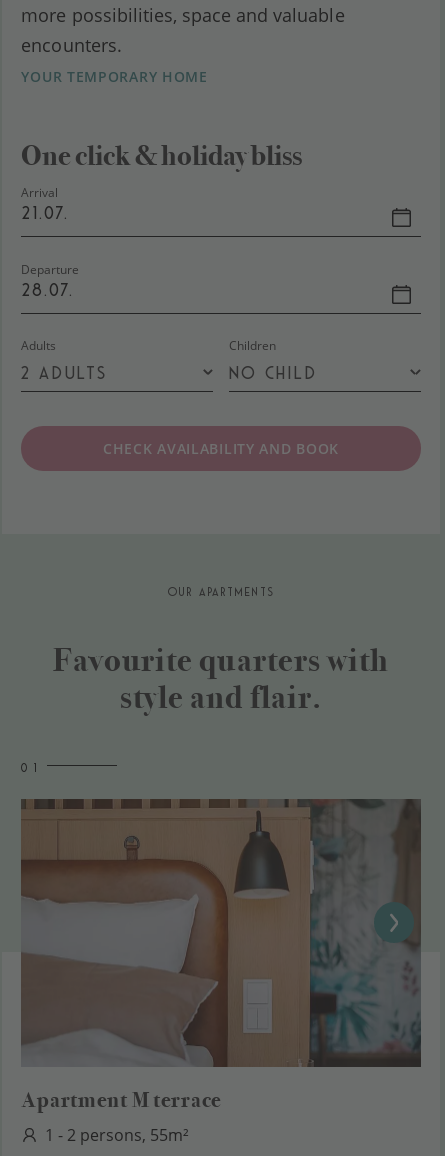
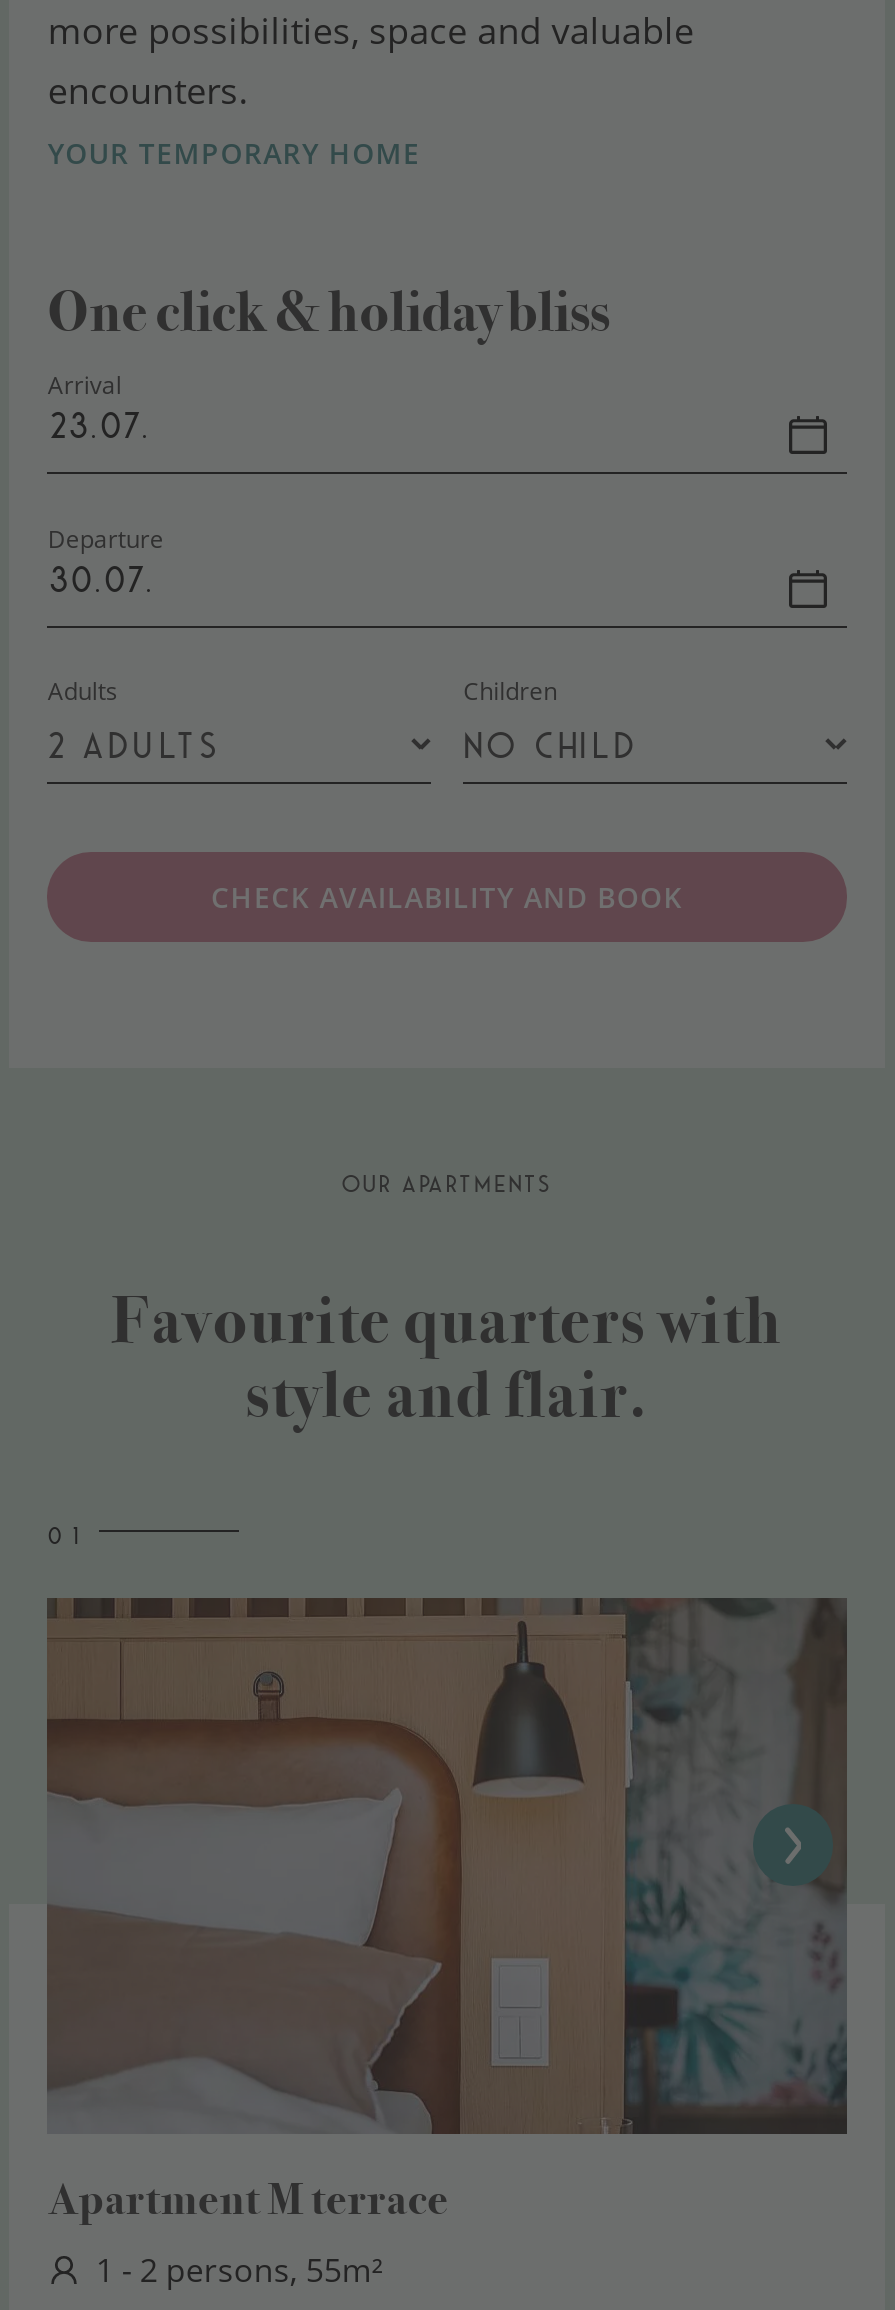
- 21.07.
+ 23.07.

- 28.07.
+ 30.07.
